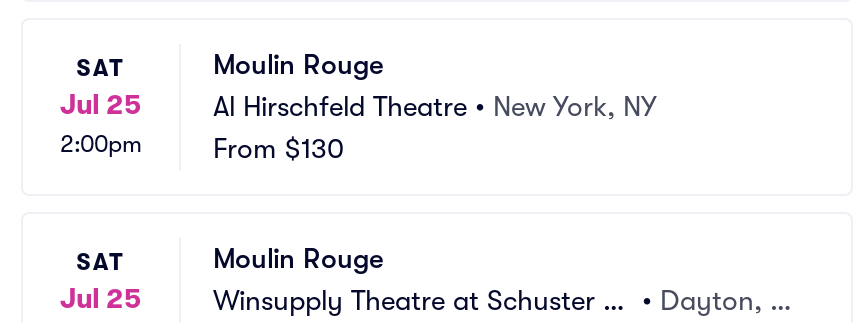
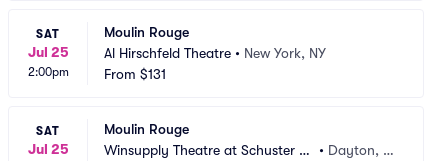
- From $130
+ From $131
